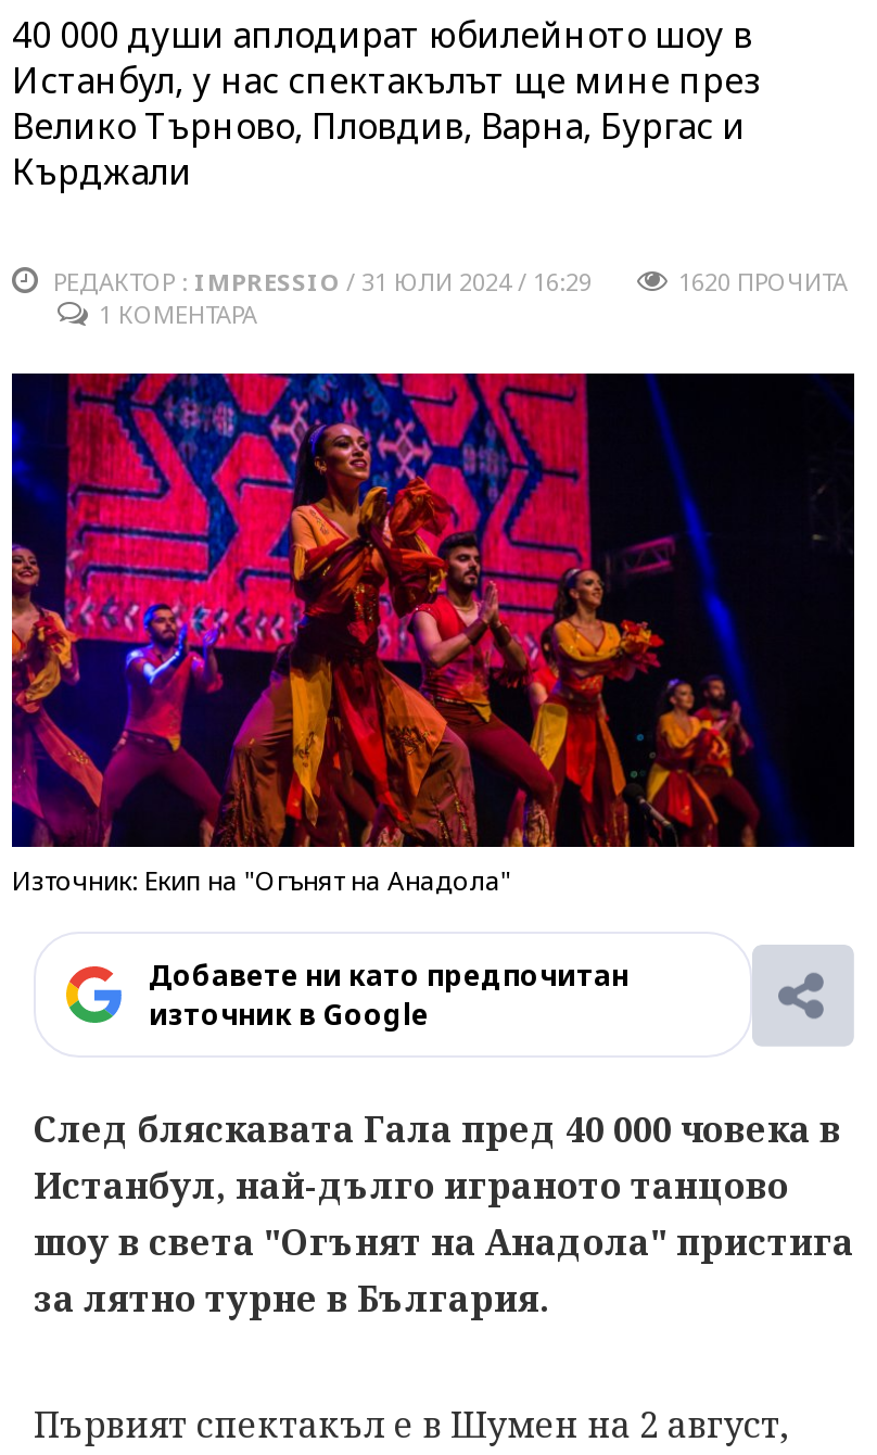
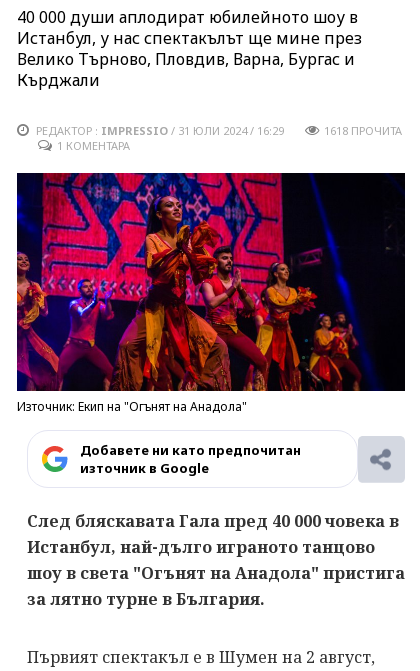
- 1620 ПРОЧИТА
+ 1618 ПРОЧИТА
